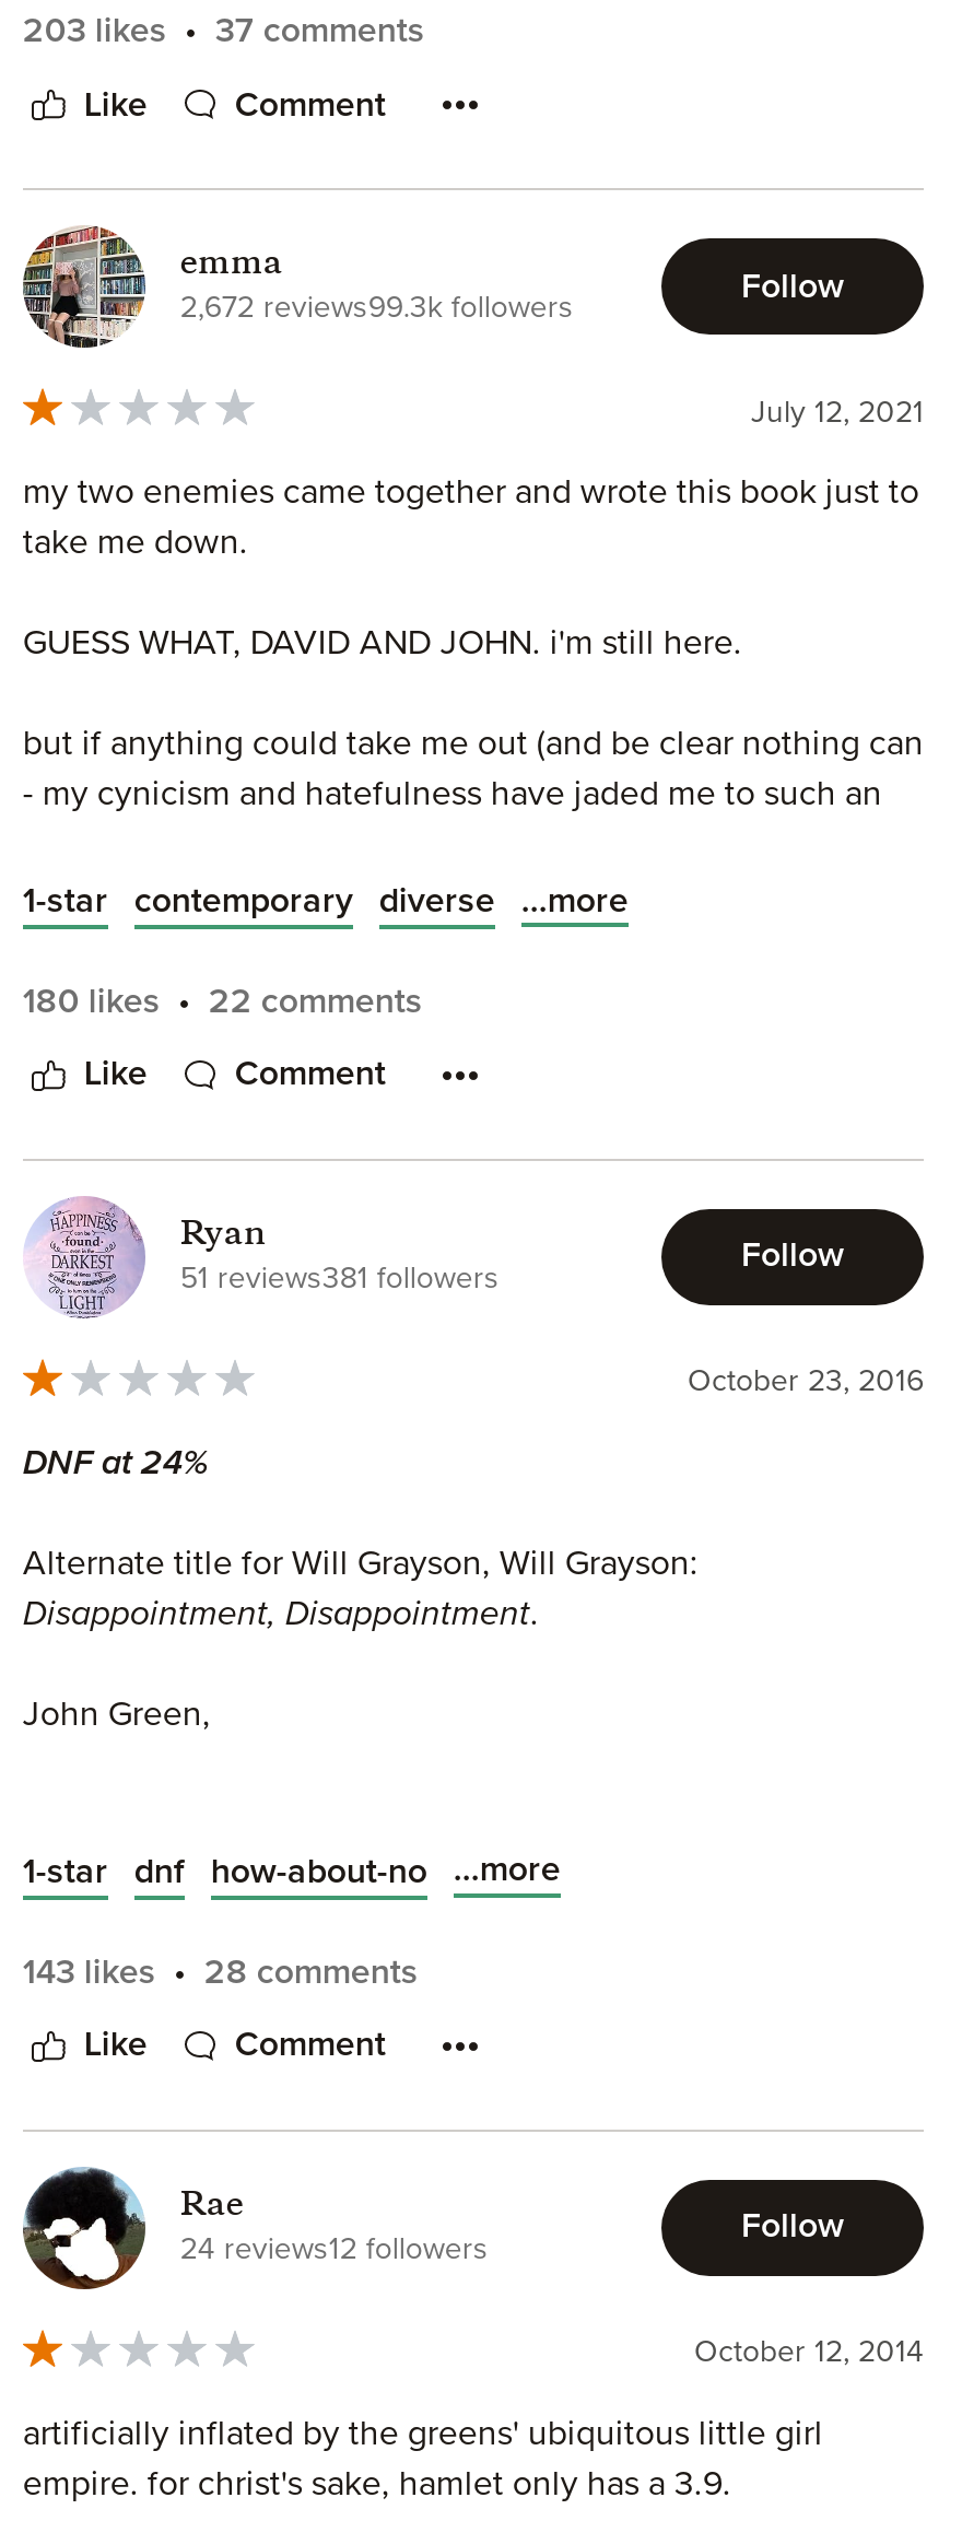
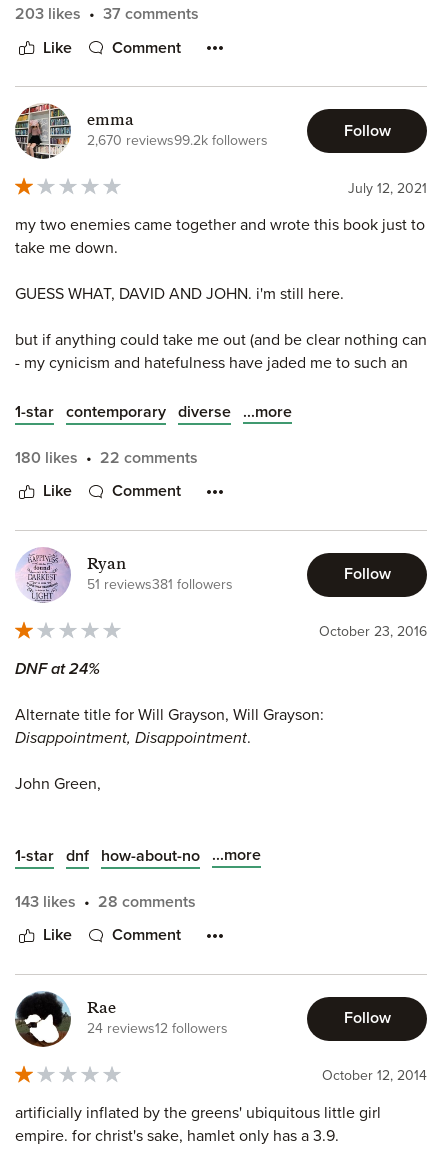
- 2,672 reviews99.3k followers
+ 2,670 reviews99.2k followers
